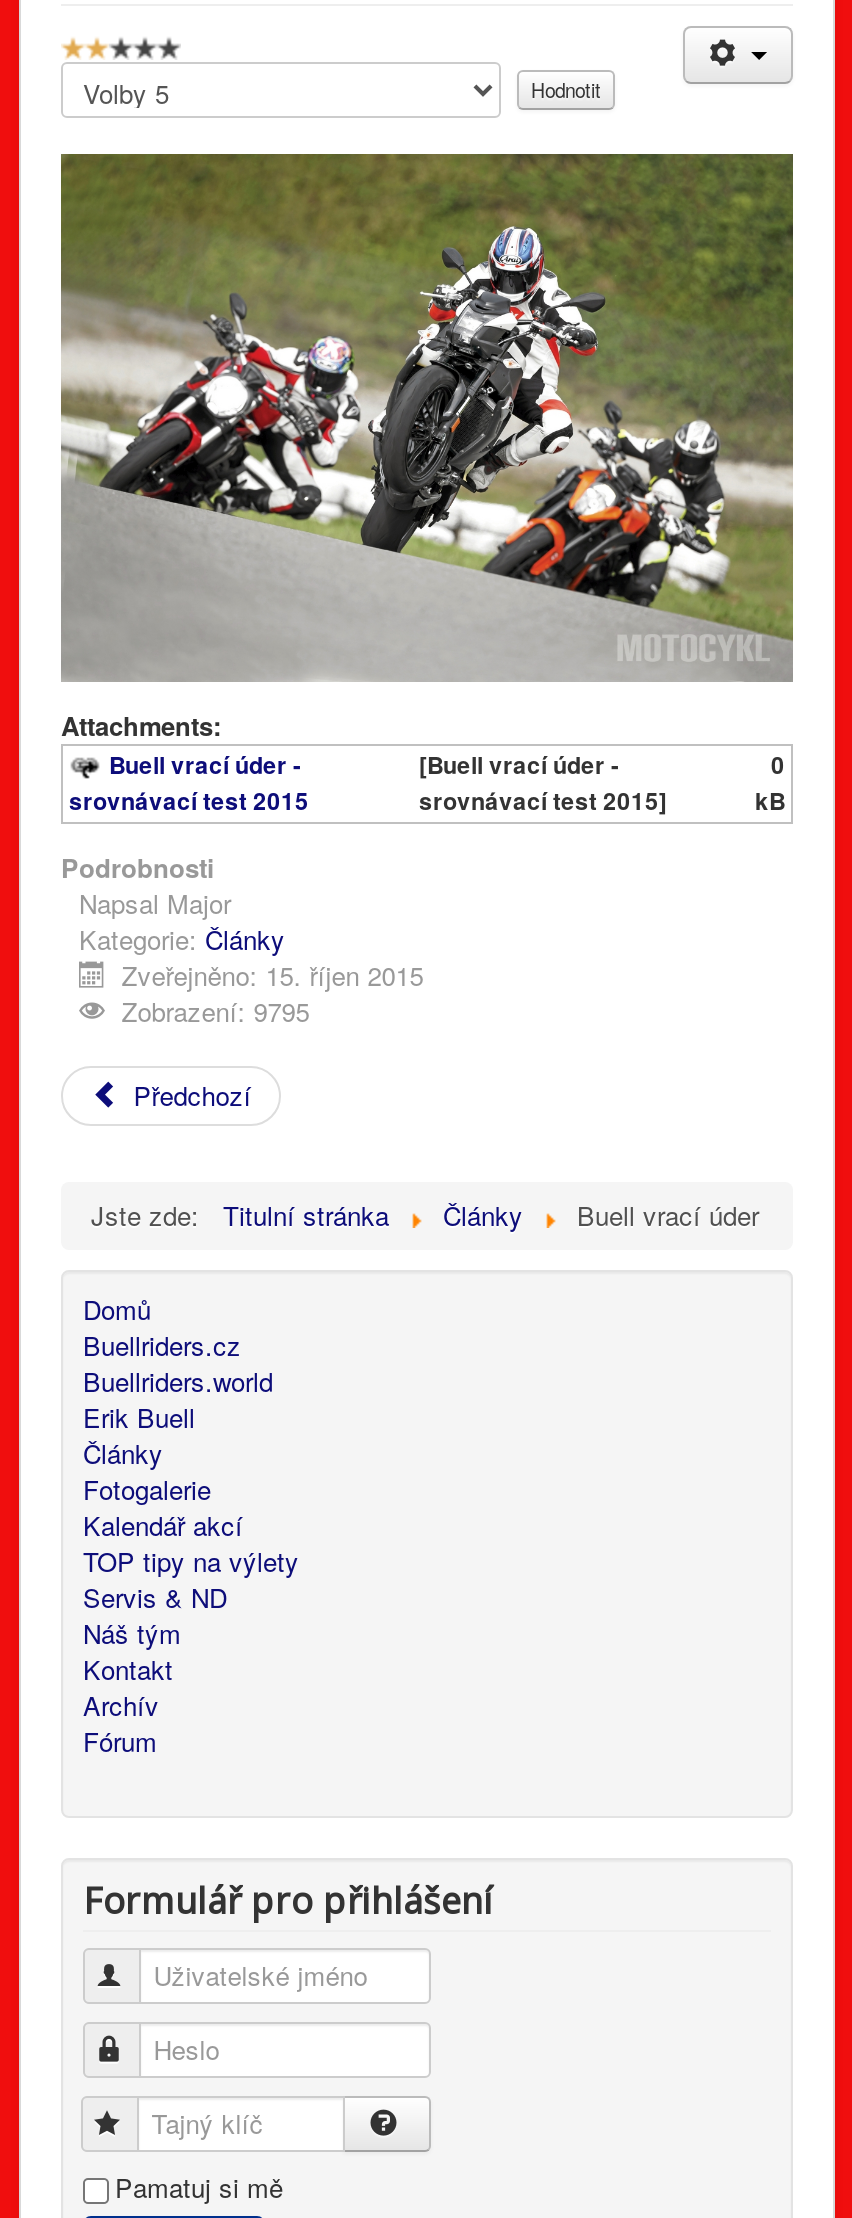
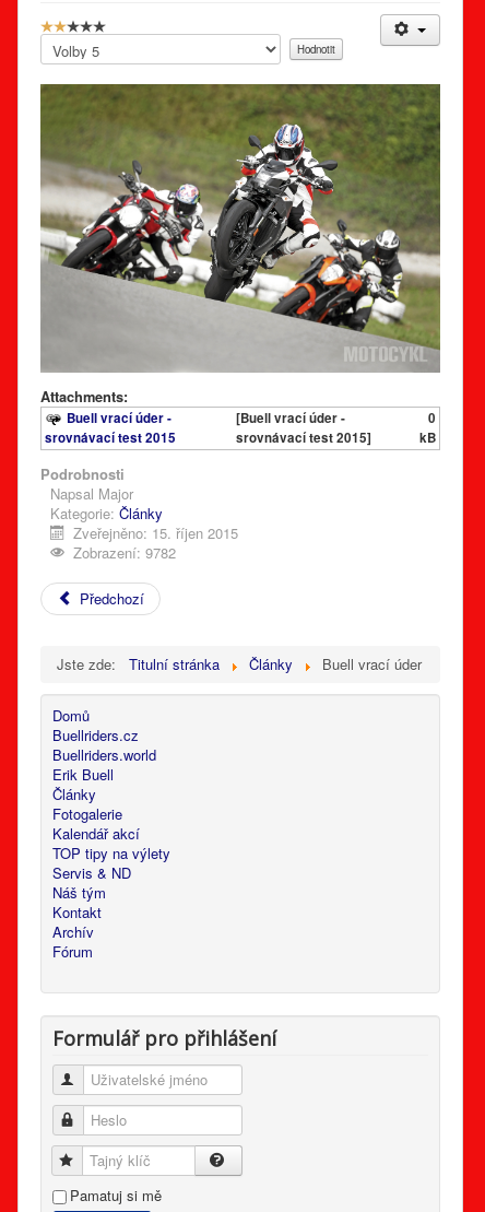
- Zobrazení: 9795
+ Zobrazení: 9782
